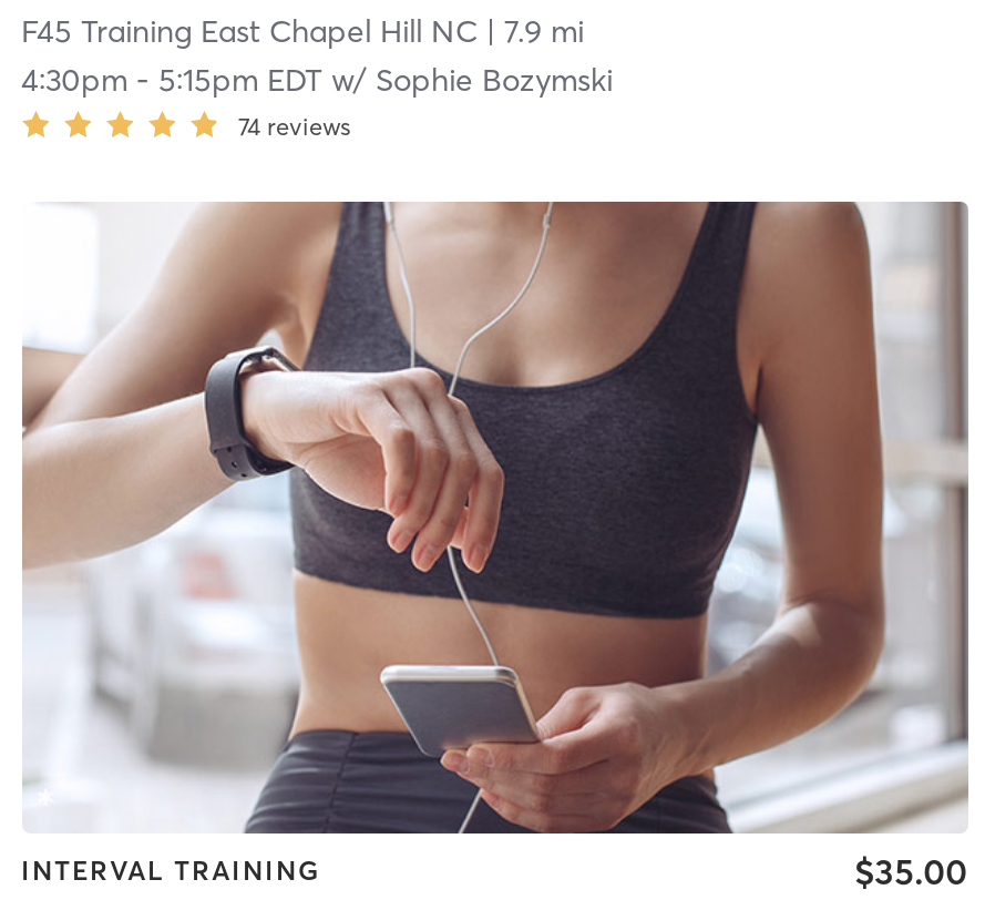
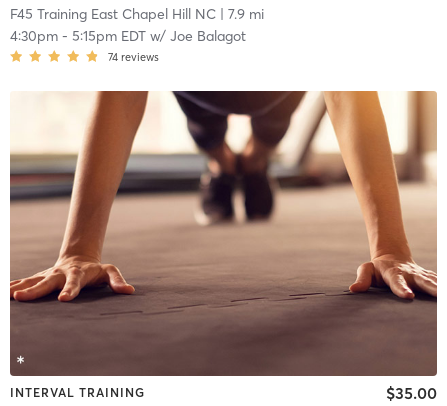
- 4:30pm - 5:15pm EDT w/ Sophie Bozymski
+ 4:30pm - 5:15pm EDT w/ Joe Balagot

- [image]
+ [image]
